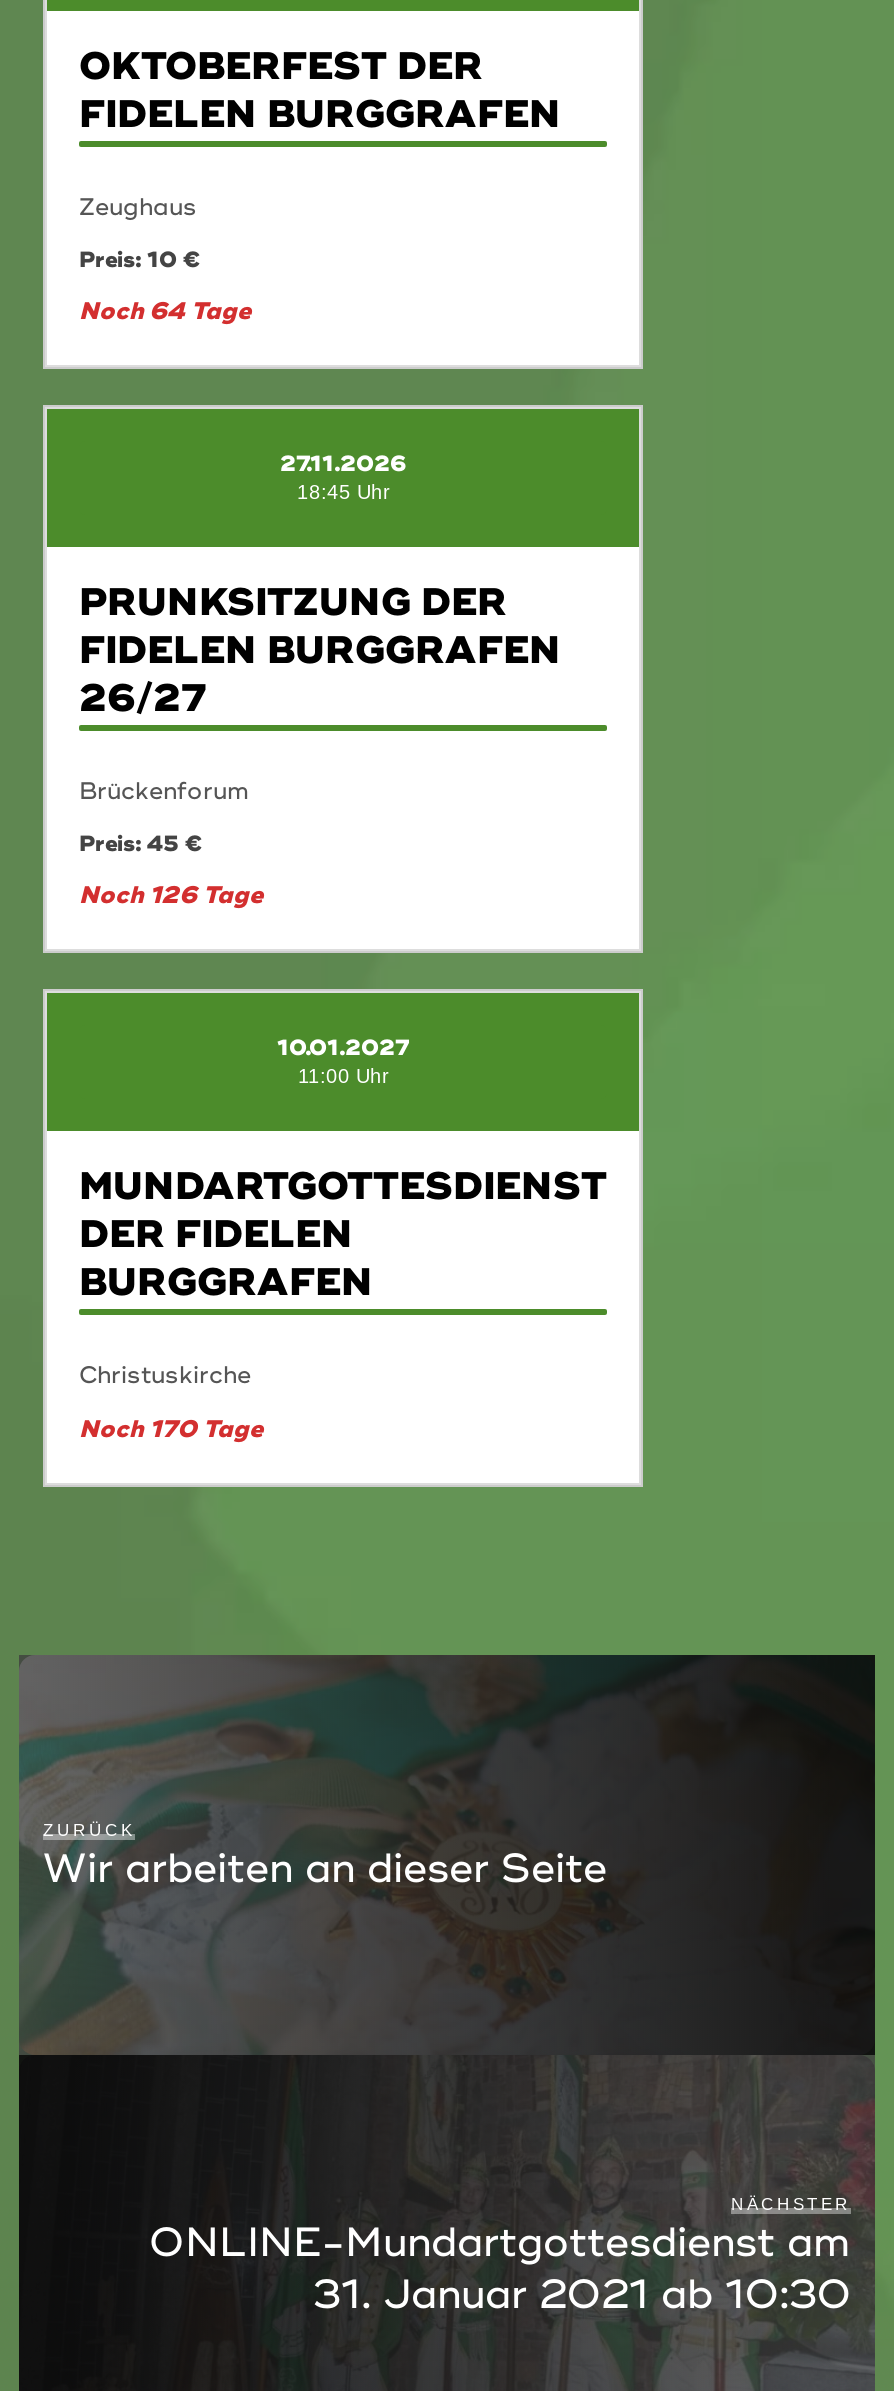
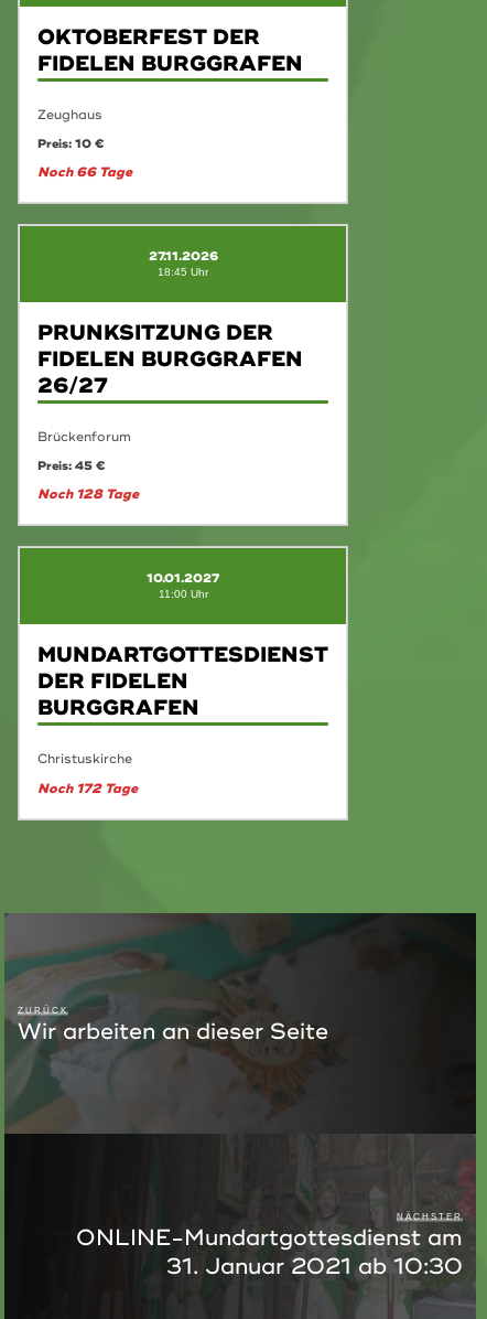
- Noch 64 Tage
+ Noch 66 Tage

- Noch 126 Tage
+ Noch 128 Tage

- Noch 170 Tage
+ Noch 172 Tage
